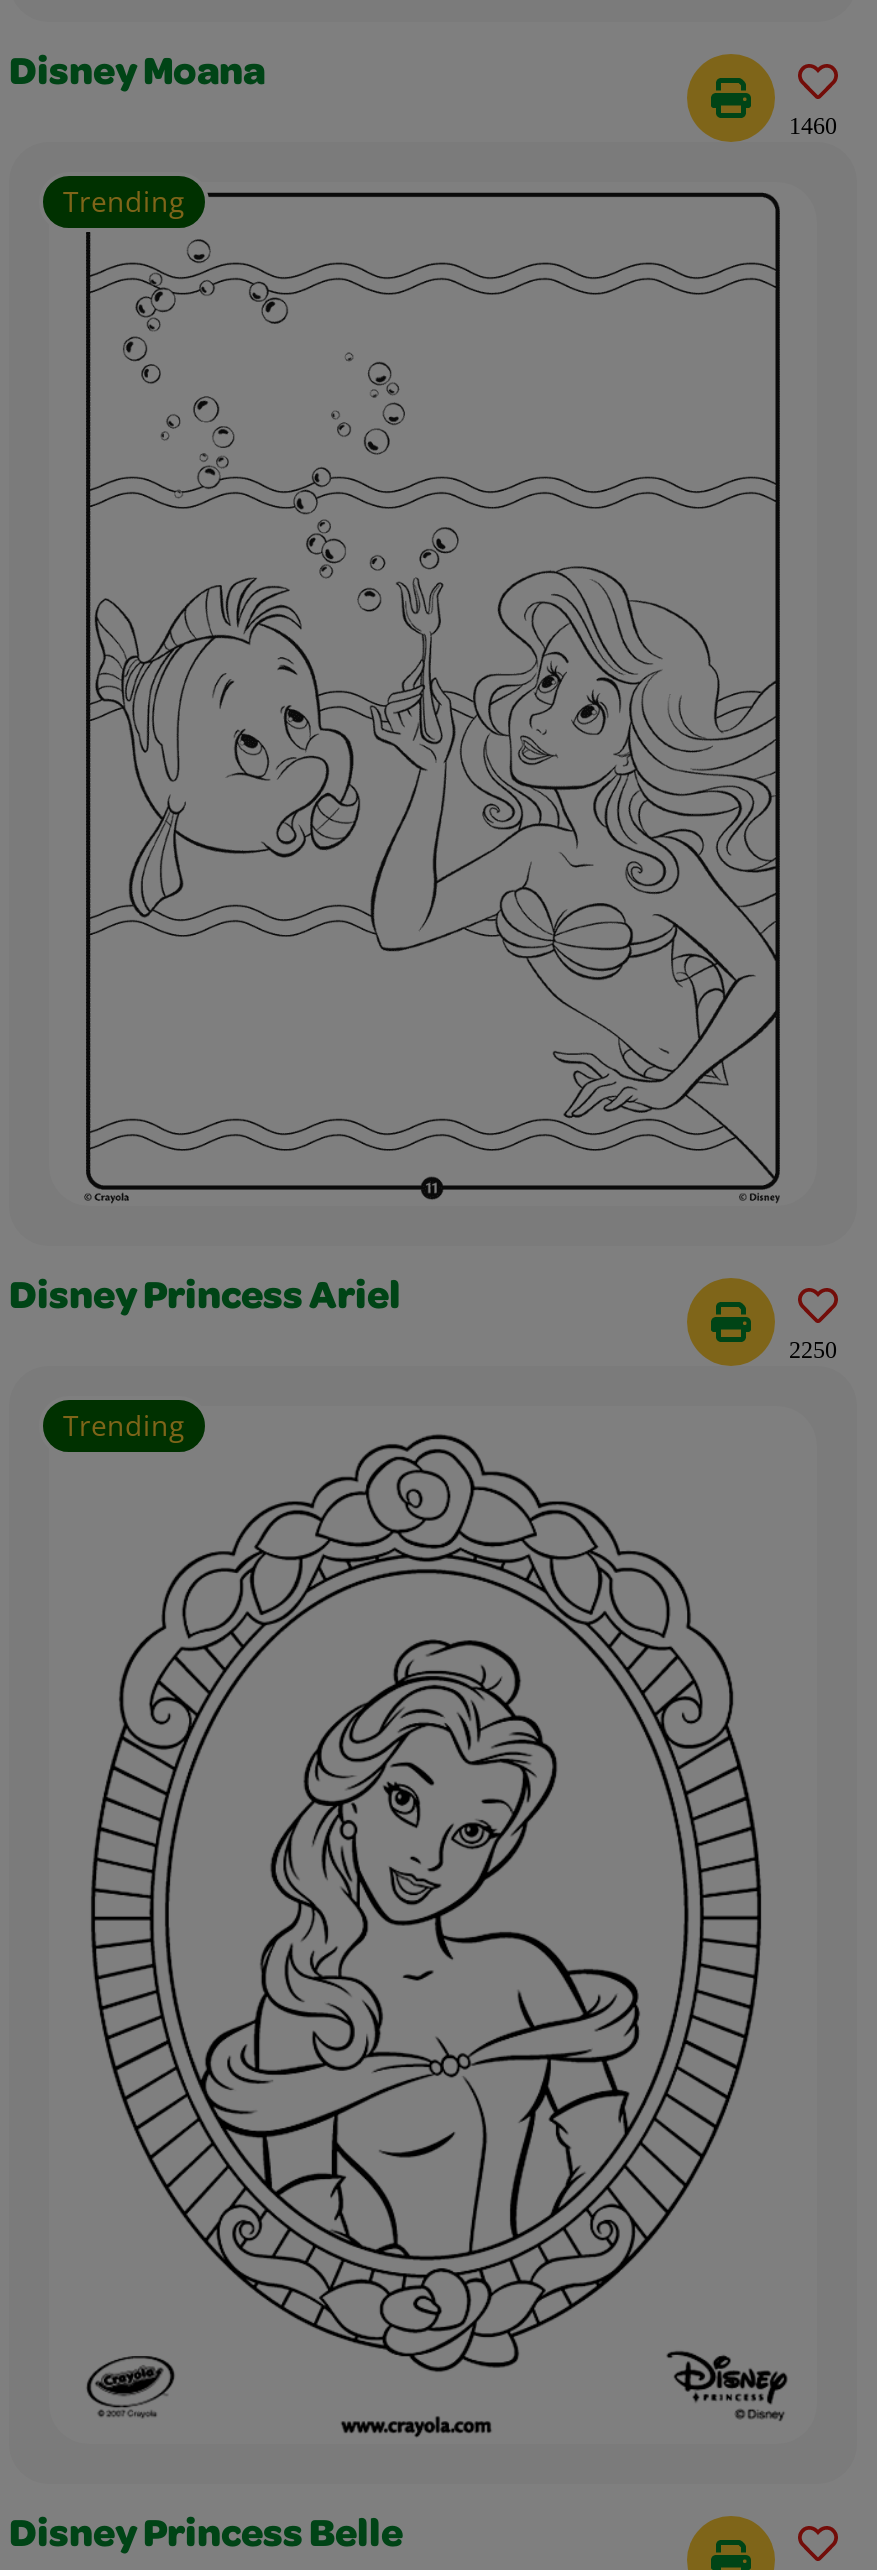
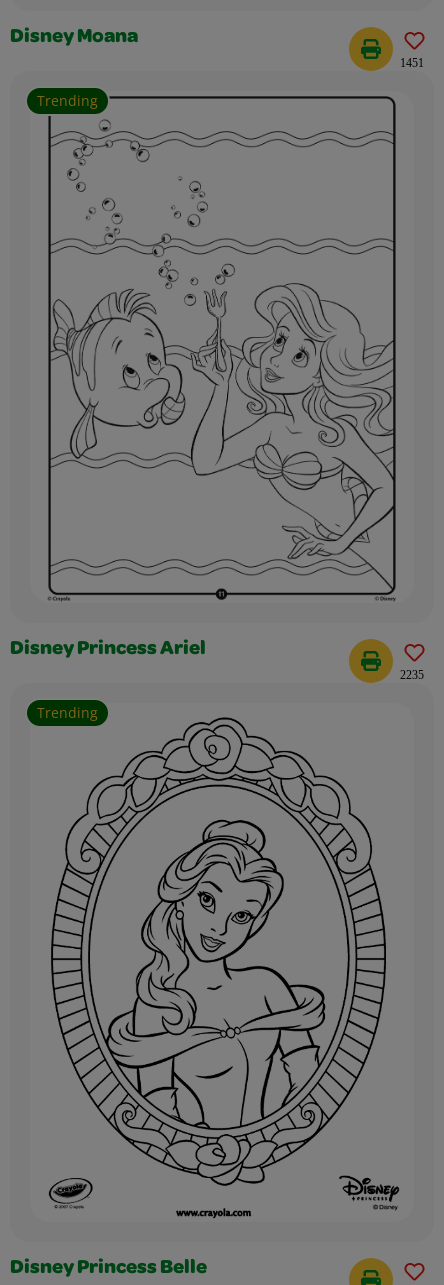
- 1460
+ 1451

- 2250
+ 2235
